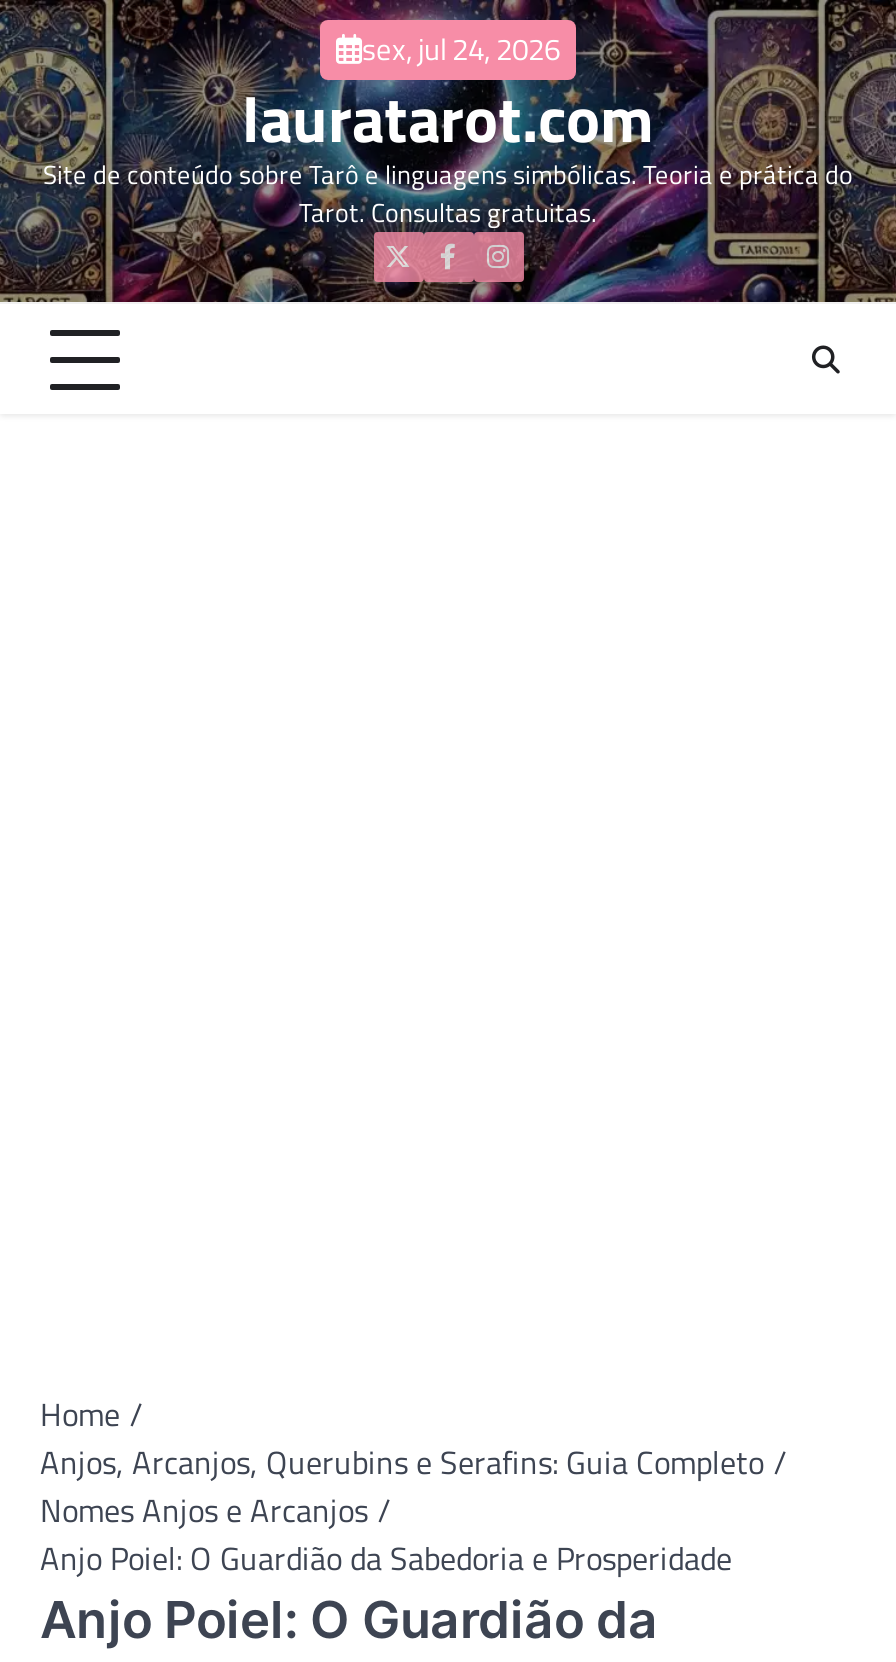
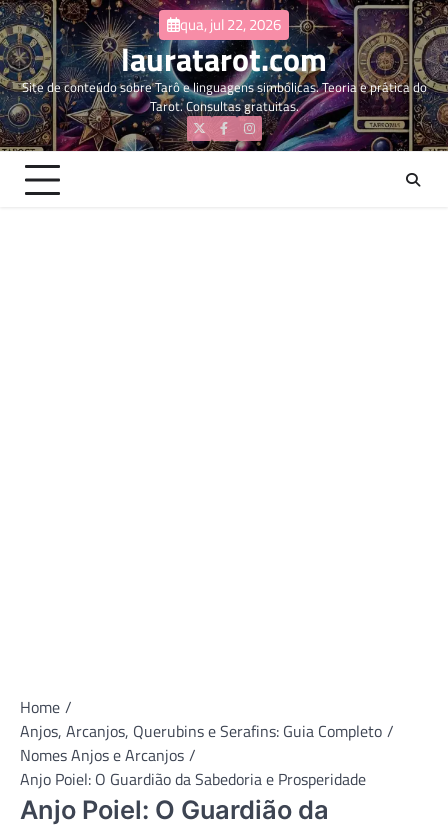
- sex, jul 24, 2026
+ qua, jul 22, 2026
